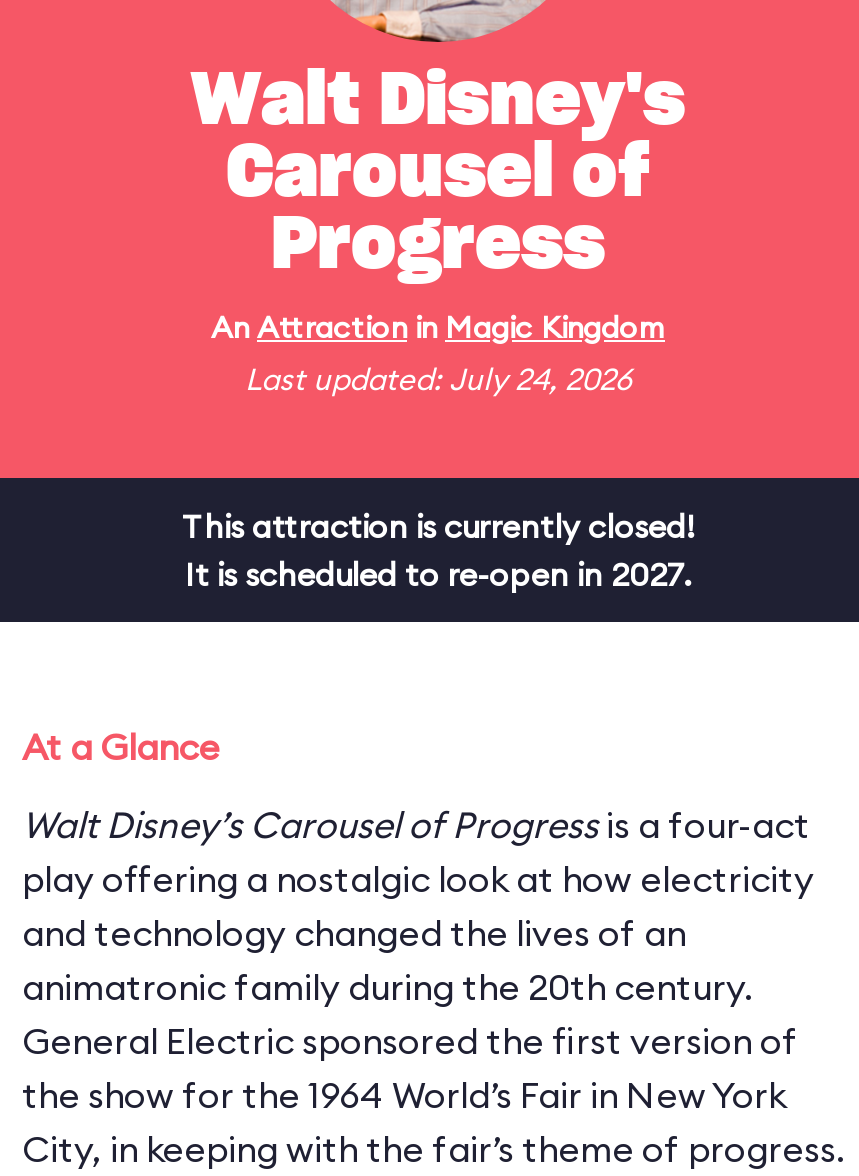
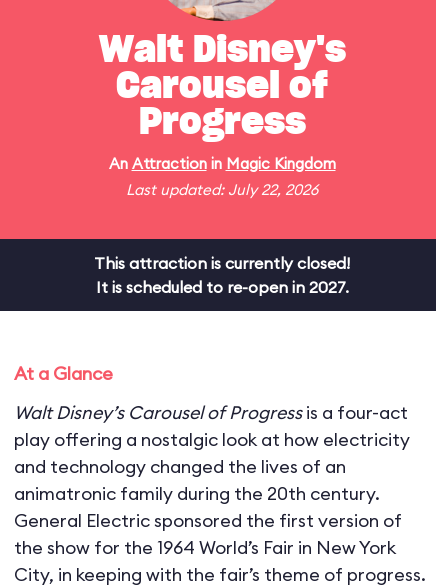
- Last updated: July 24, 2026
+ Last updated: July 22, 2026
